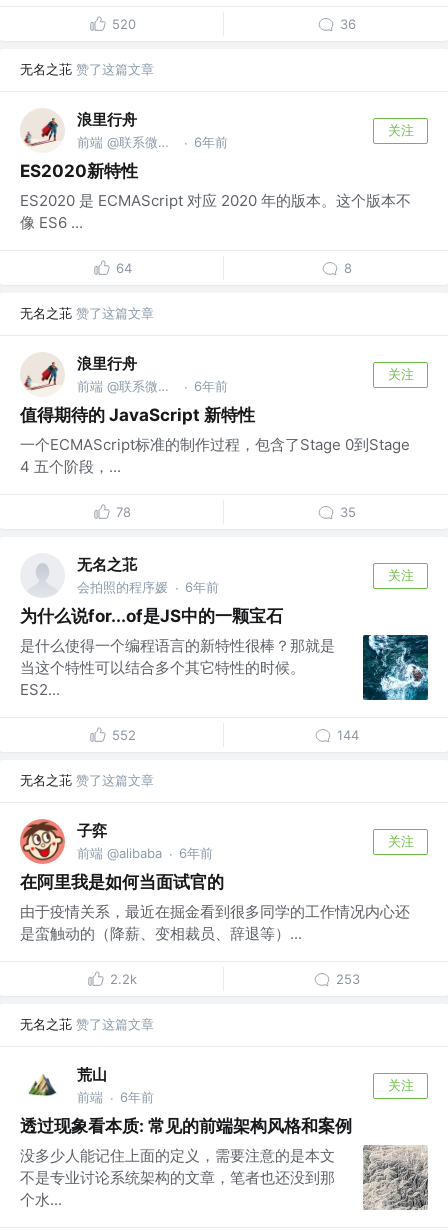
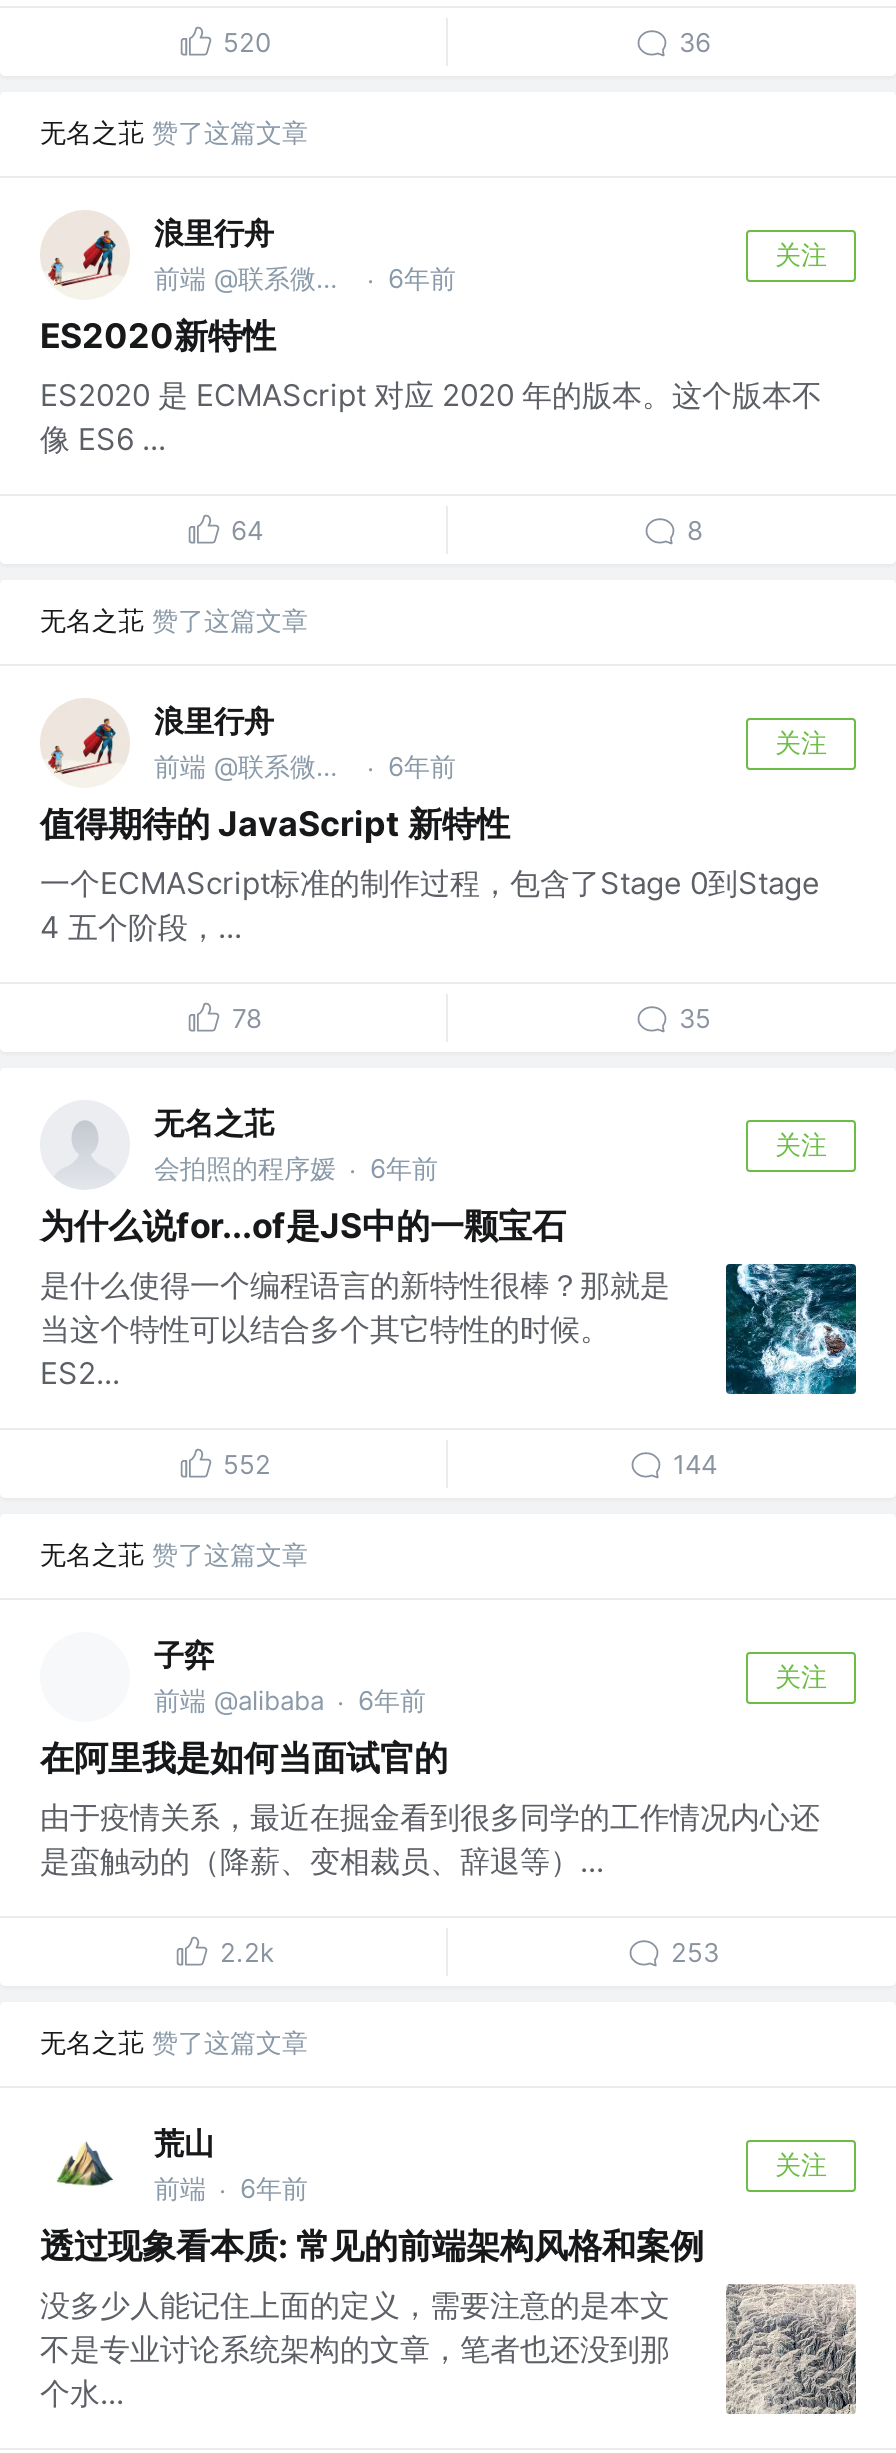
- [image]
